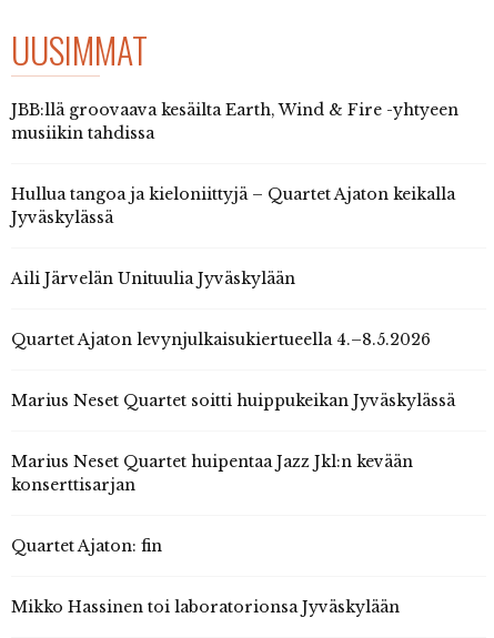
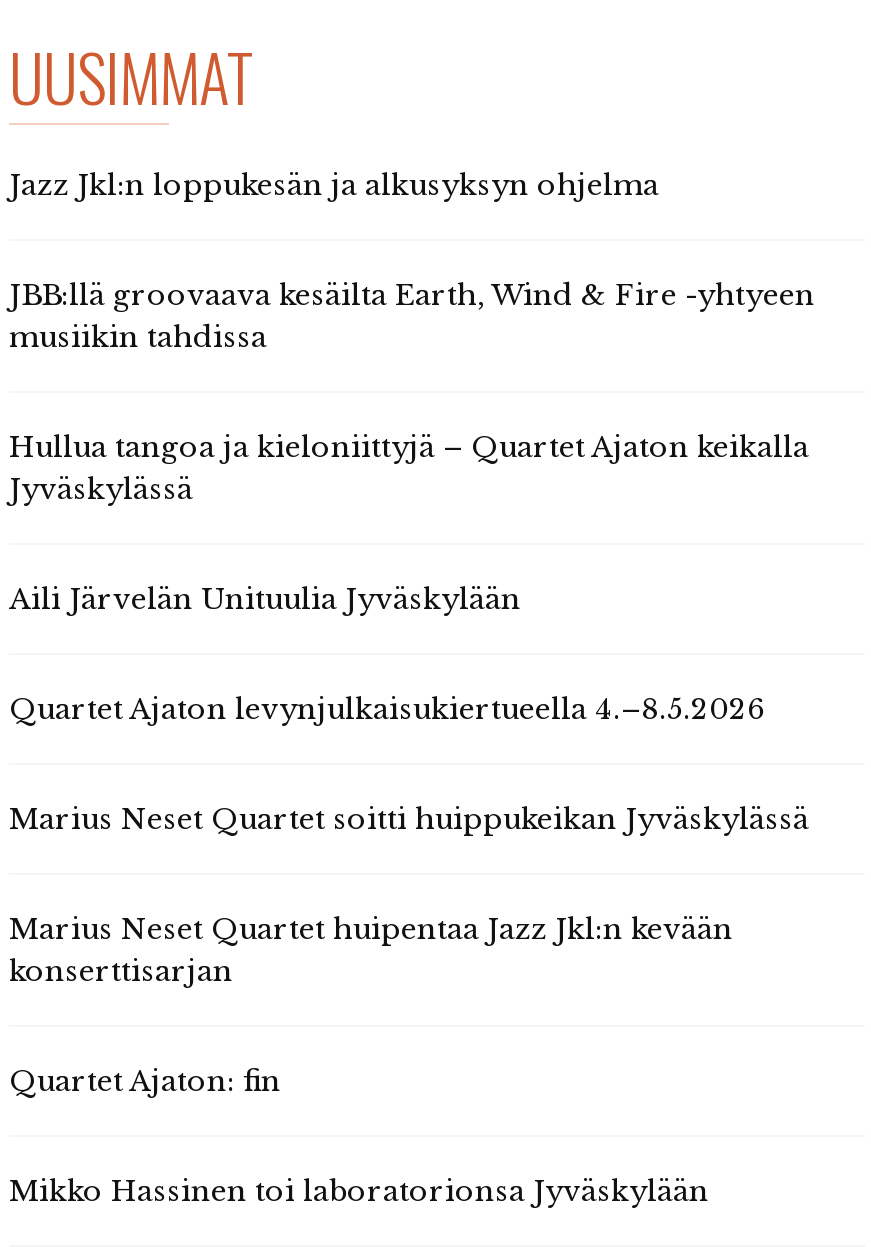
+ Jazz Jkl:n loppukesän ja alkusyksyn ohjelma
